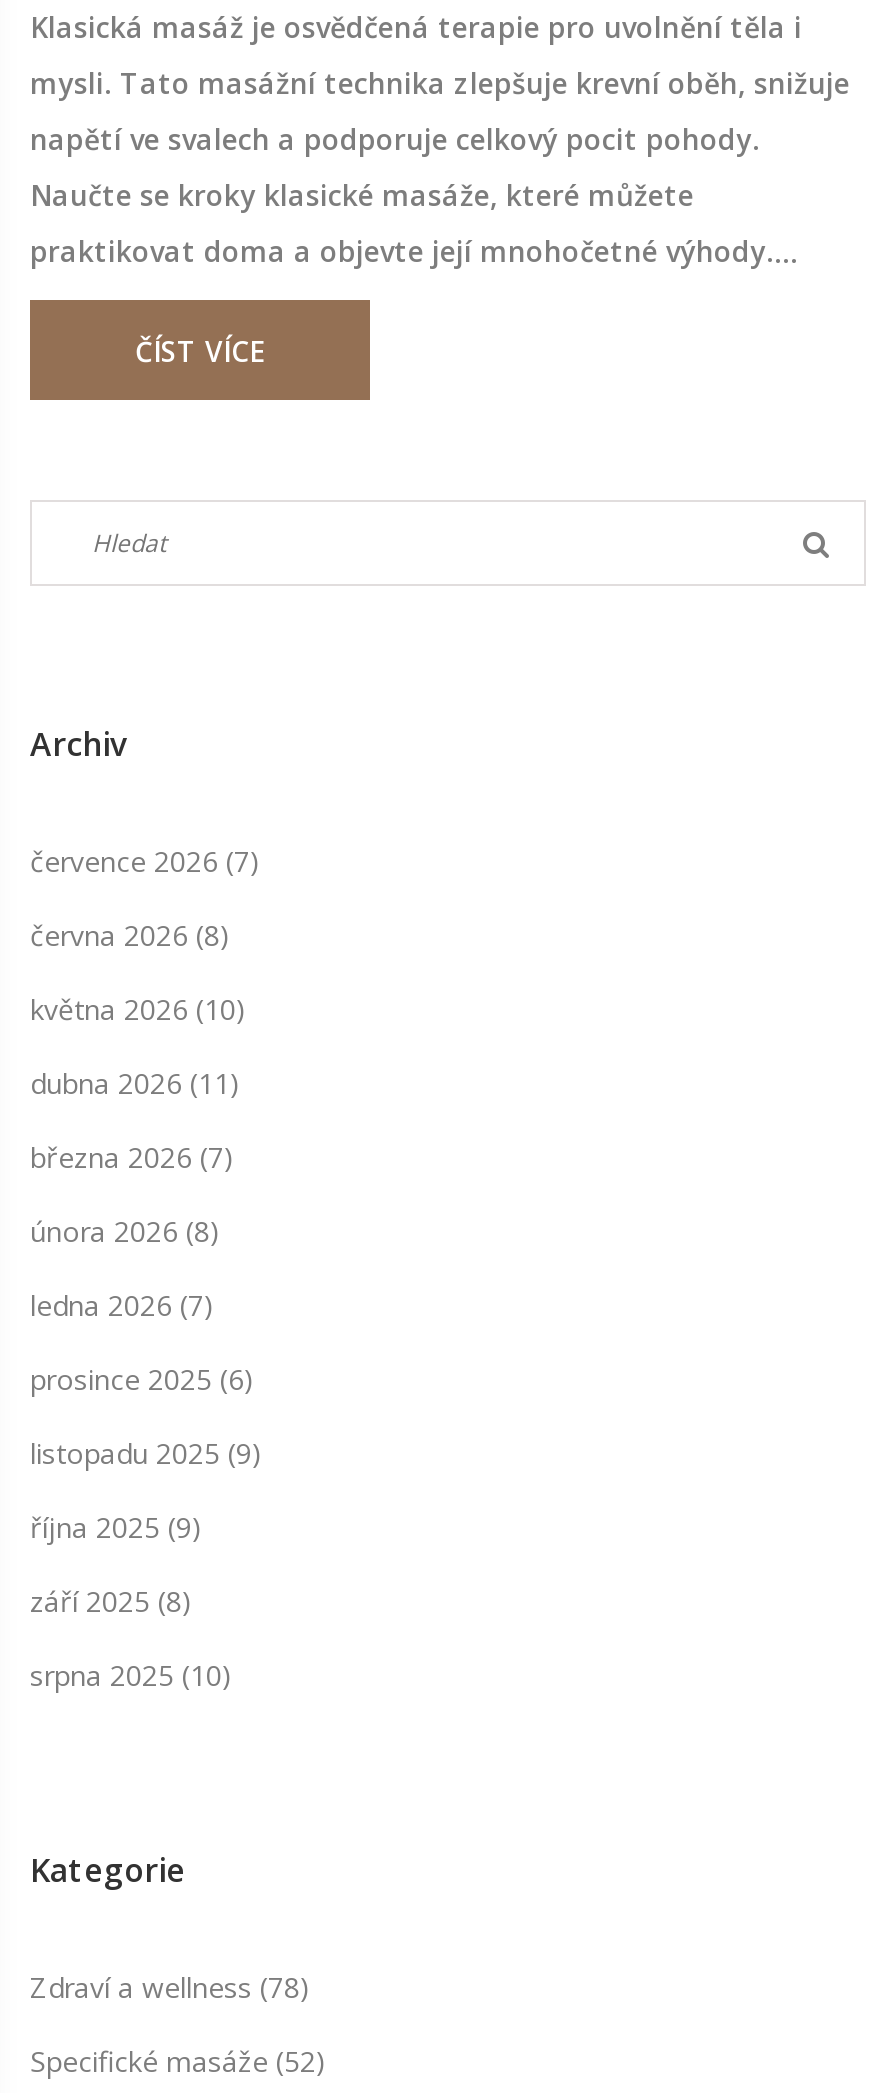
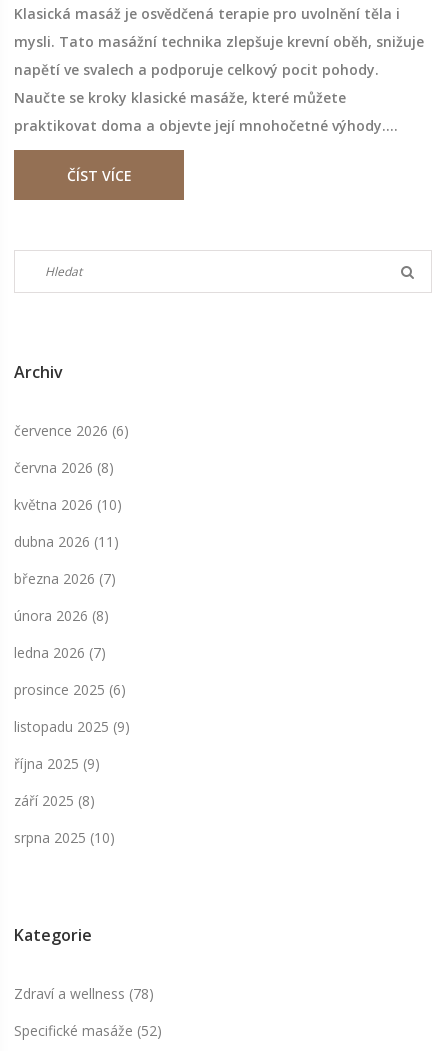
- července 2026 (7)
+ července 2026 (6)
